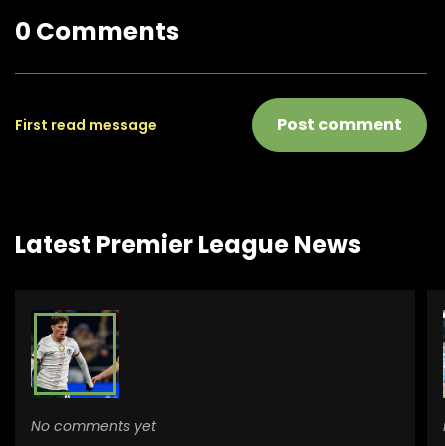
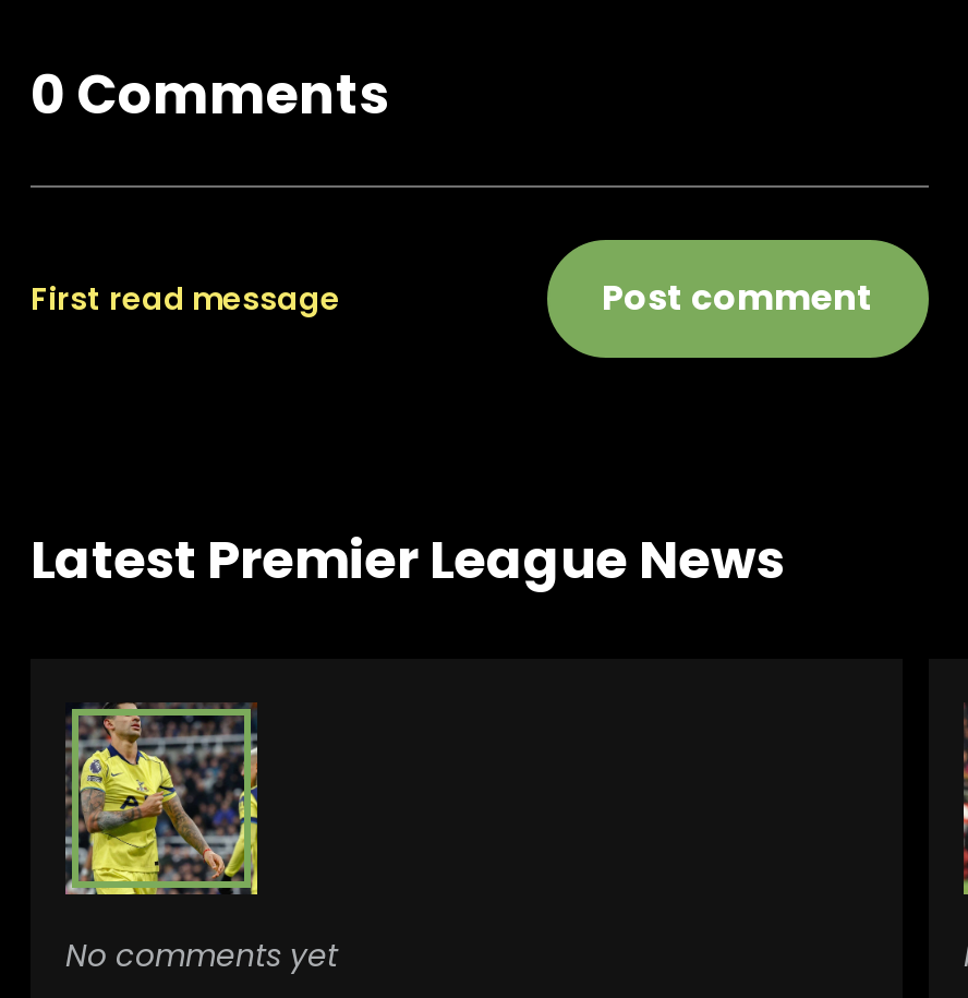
- [image]
+ [image]
